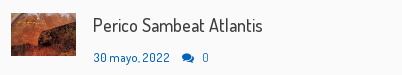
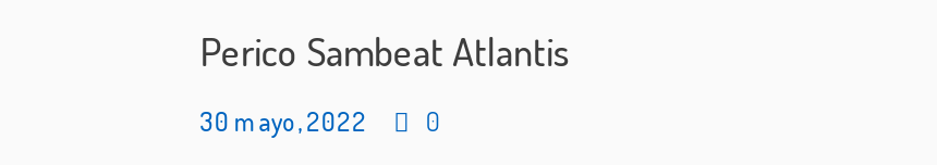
- [image]
